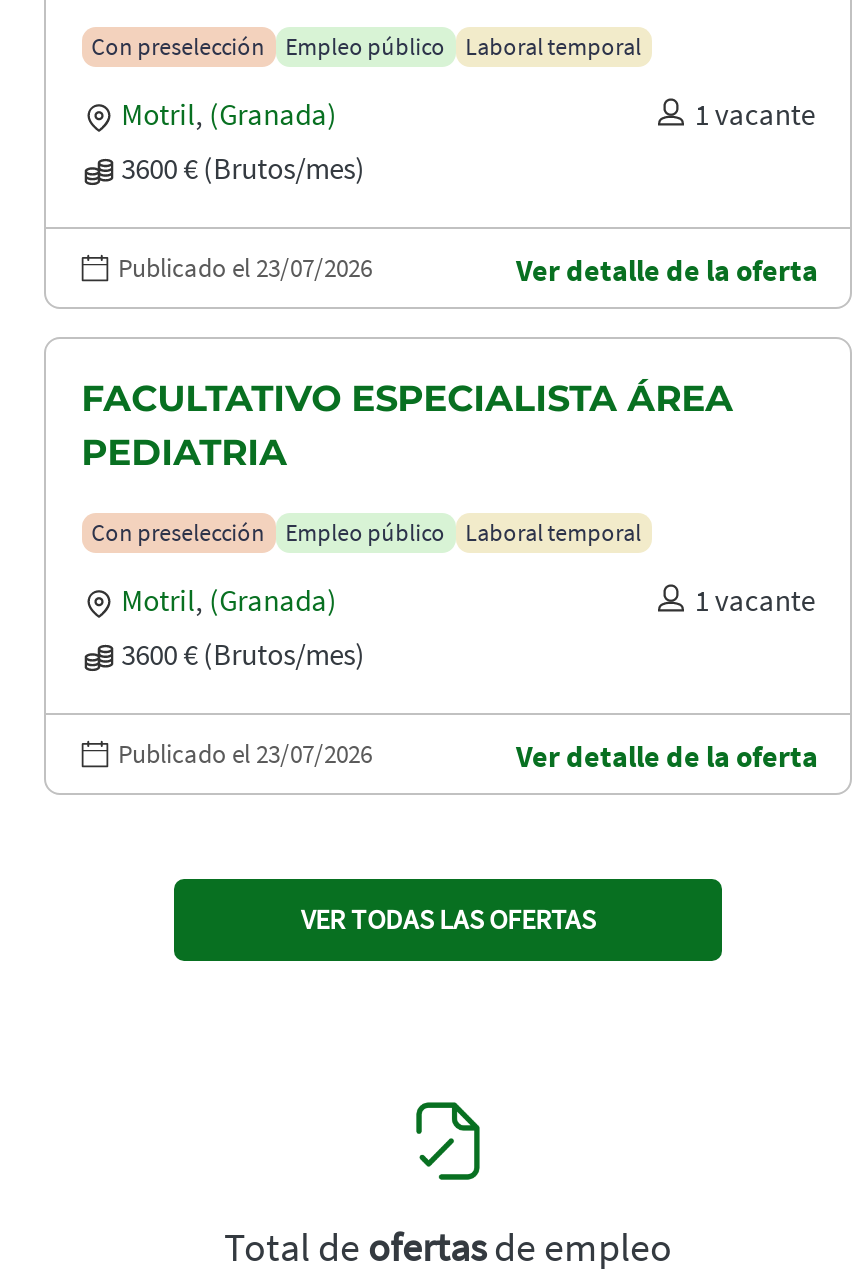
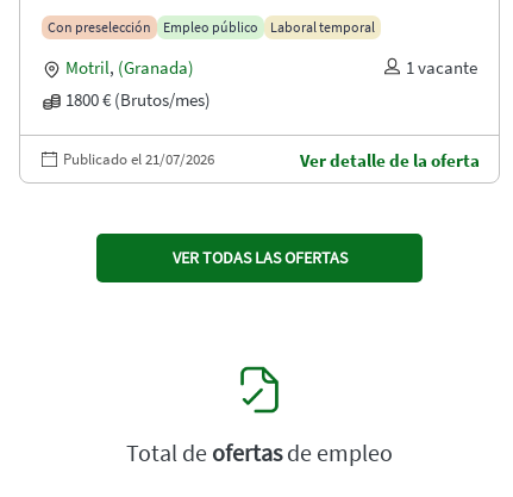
- 3600 € (Brutos/mes)
- Publicado el 23/07/2026
- Ver detalle de la oferta
- FACULTATIVO ESPECIALISTA ÁREA
- PEDIATRIA
- Con preselección
- Empleo público
- Laboral temporal
- Motril, (Granada)
- 1 vacante
- 3600 € (Brutos/mes)
- Publicado el 23/07/2026
+ 1800 € (Brutos/mes)
+ Publicado el 21/07/2026
